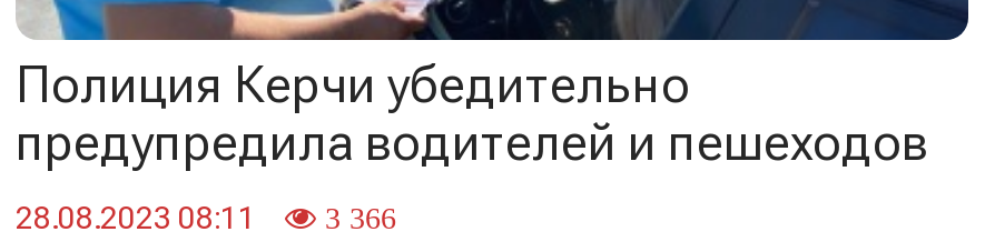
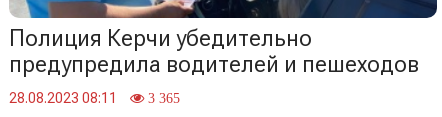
- 28.08.2023 08:11 3 366
+ 28.08.2023 08:11 3 365
